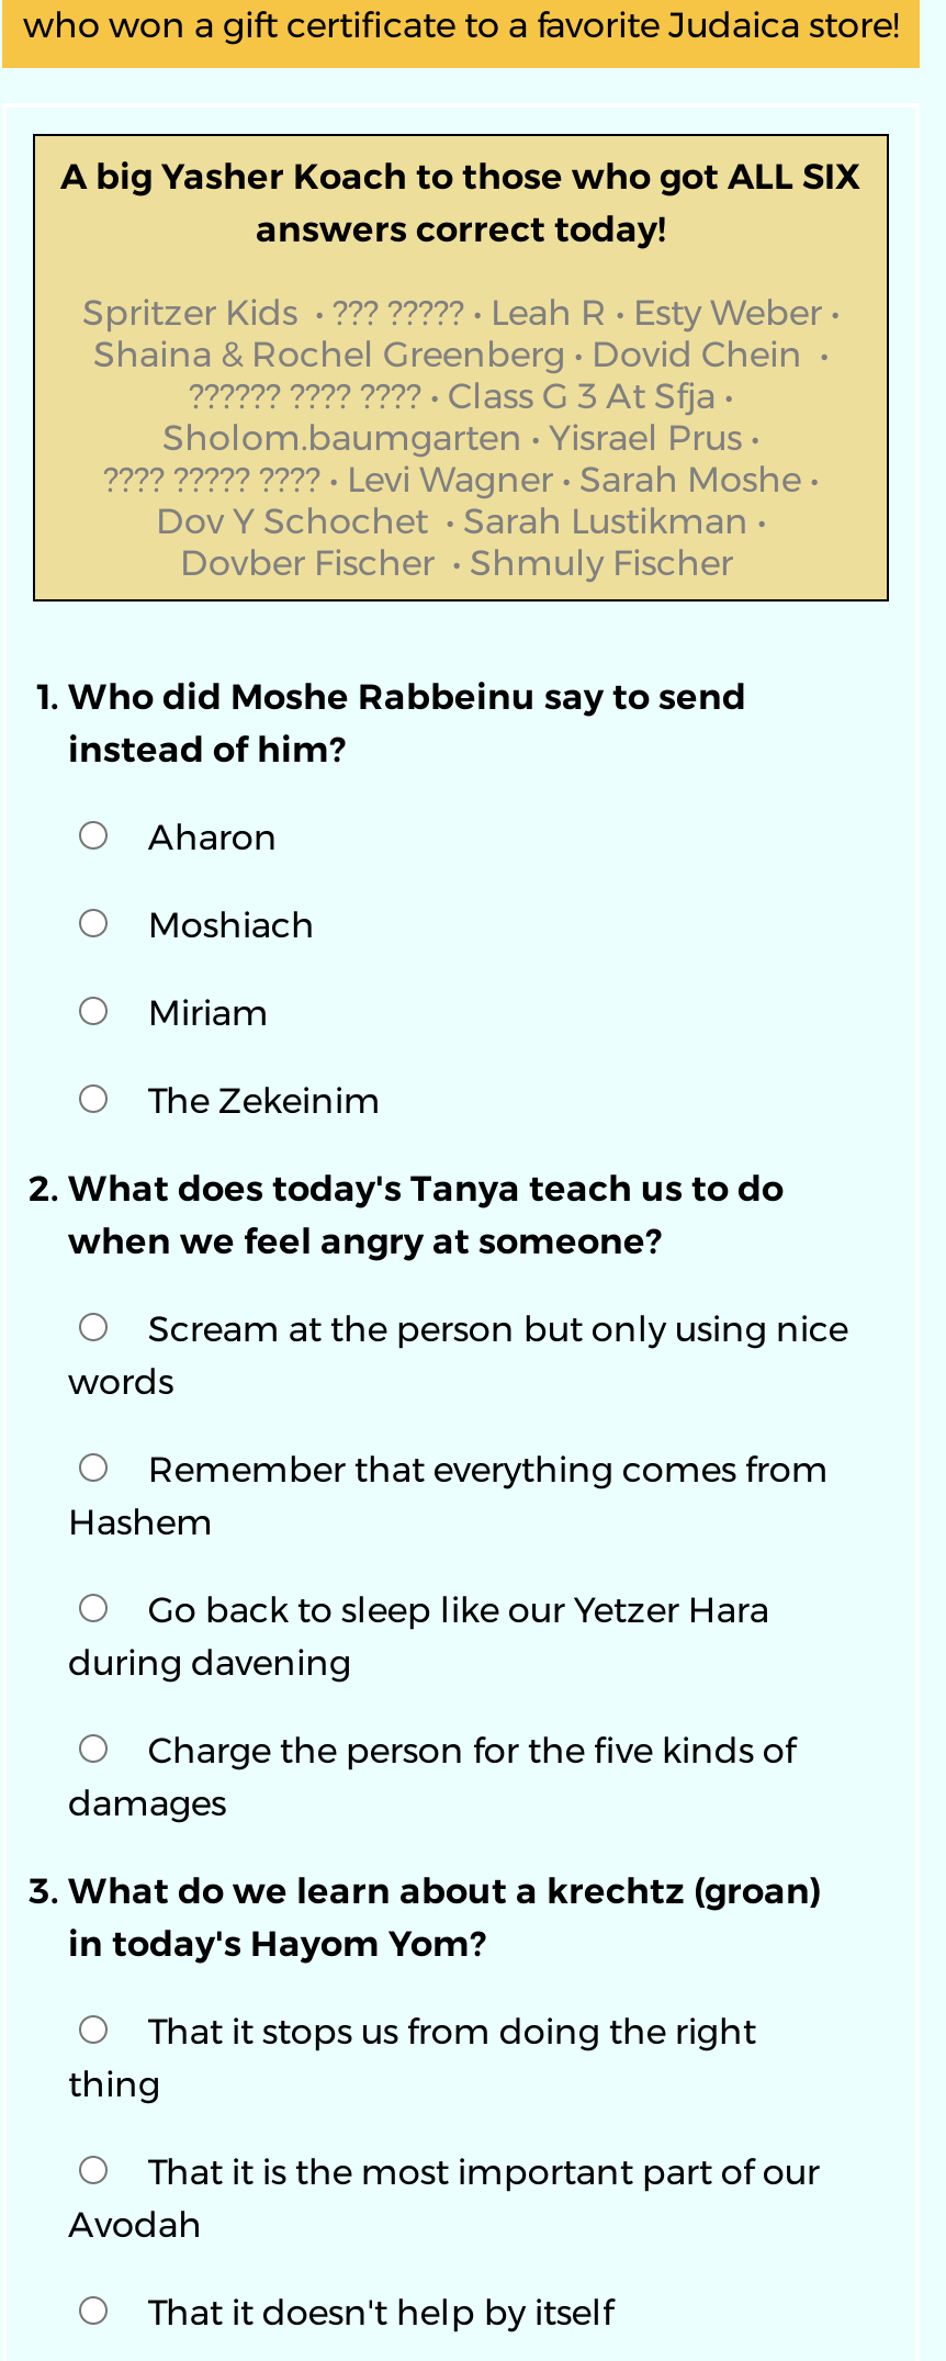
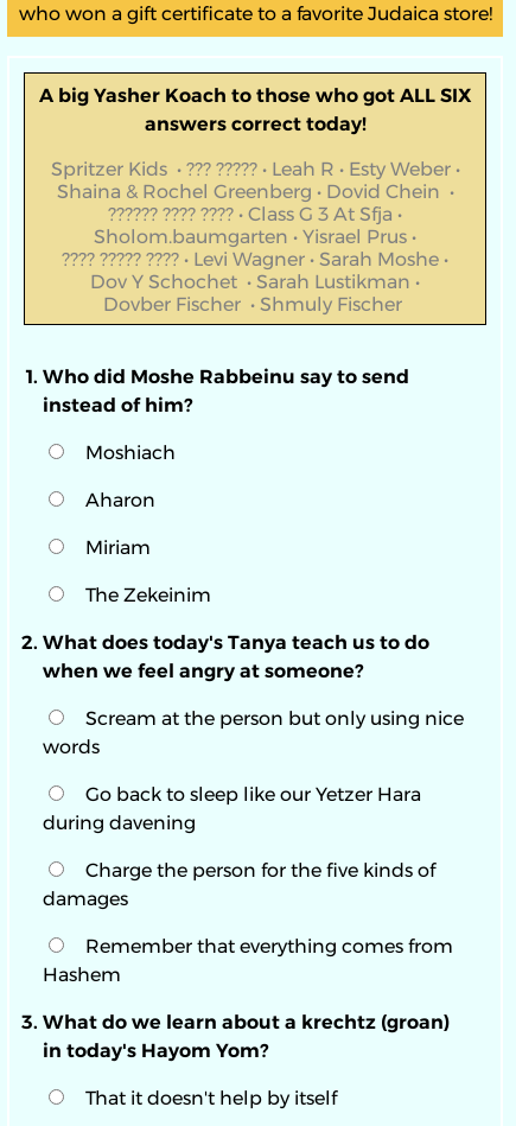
moved down: Aharon

moved down: Remember that everything comes from | Hashem

- That it stops us from doing the right
- thing
- That it is the most important part of our
- Avodah
